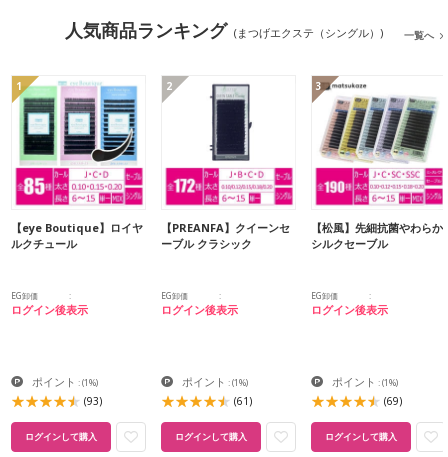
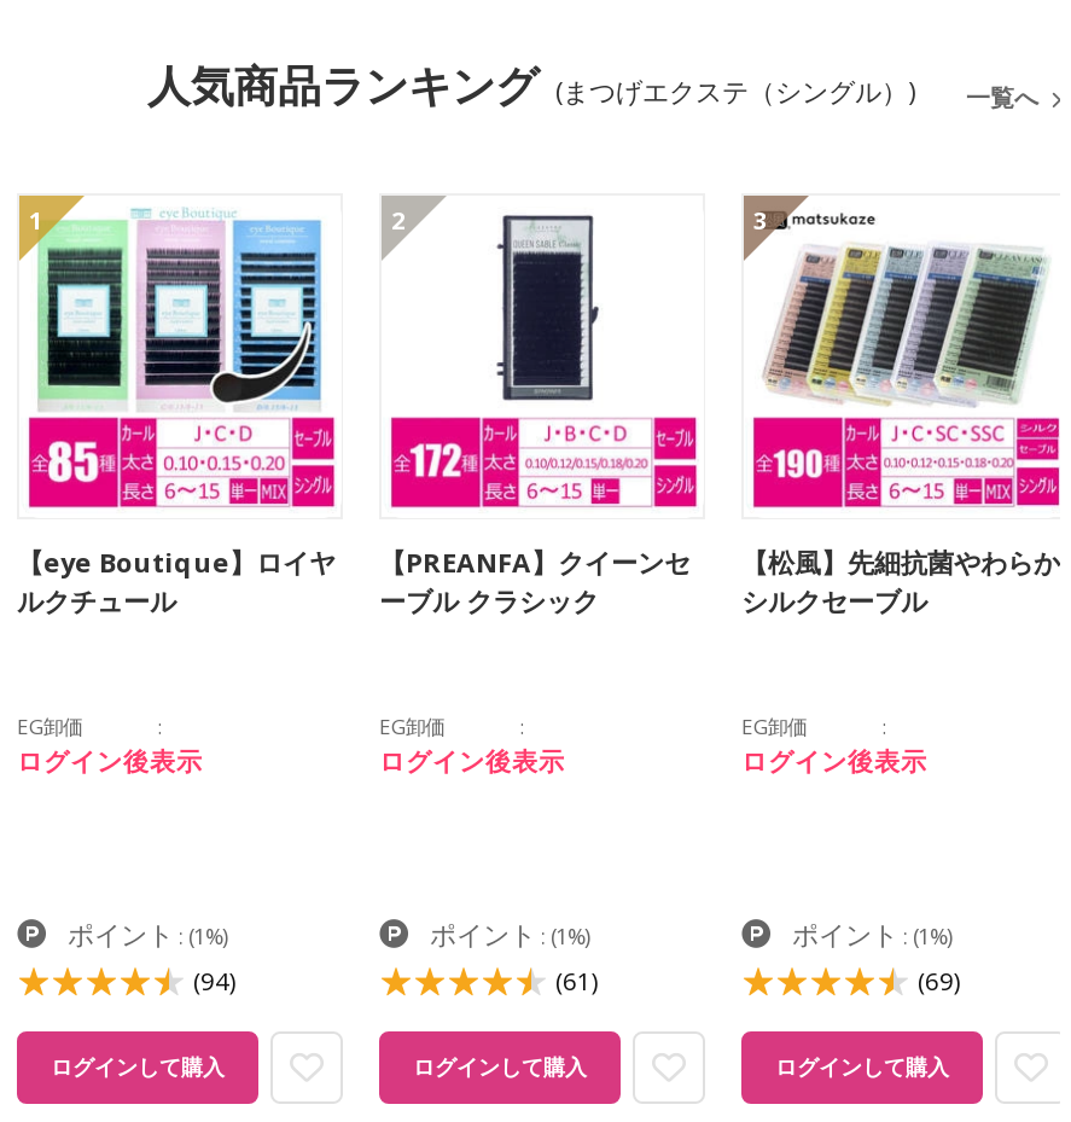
- (93)
+ (94)
